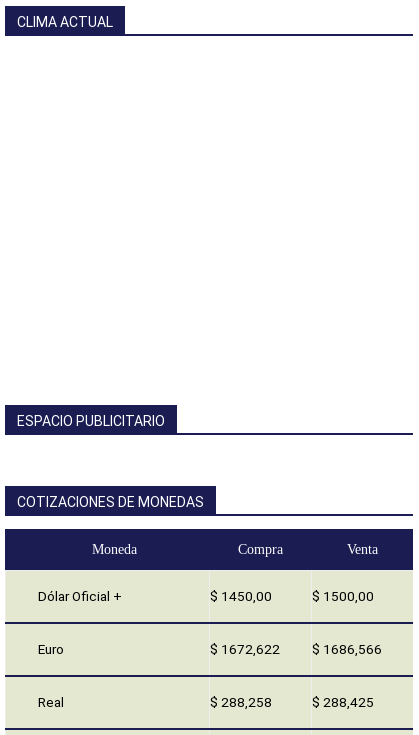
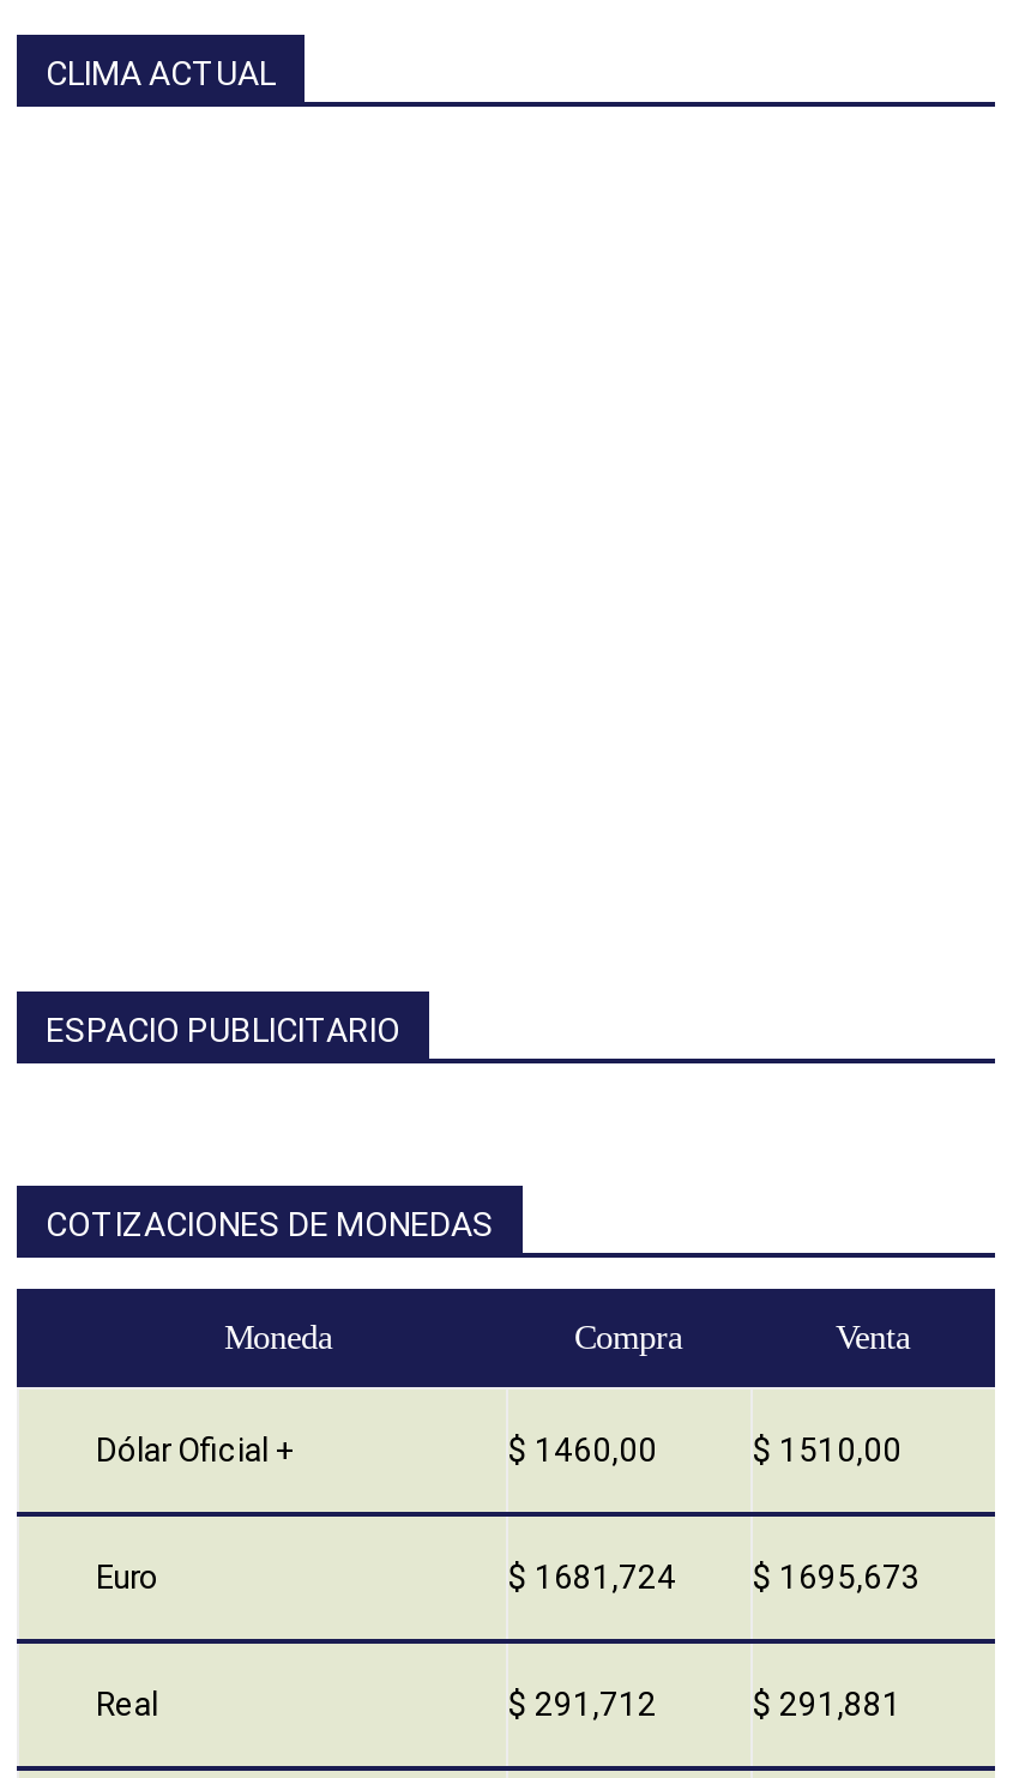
- $ 1450,00
+ $ 1460,00

- $ 1500,00
+ $ 1510,00

- $ 1672,622
+ $ 1681,724

- $ 1686,566
+ $ 1695,673

- $ 288,258
+ $ 291,712

- $ 288,425
+ $ 291,881
